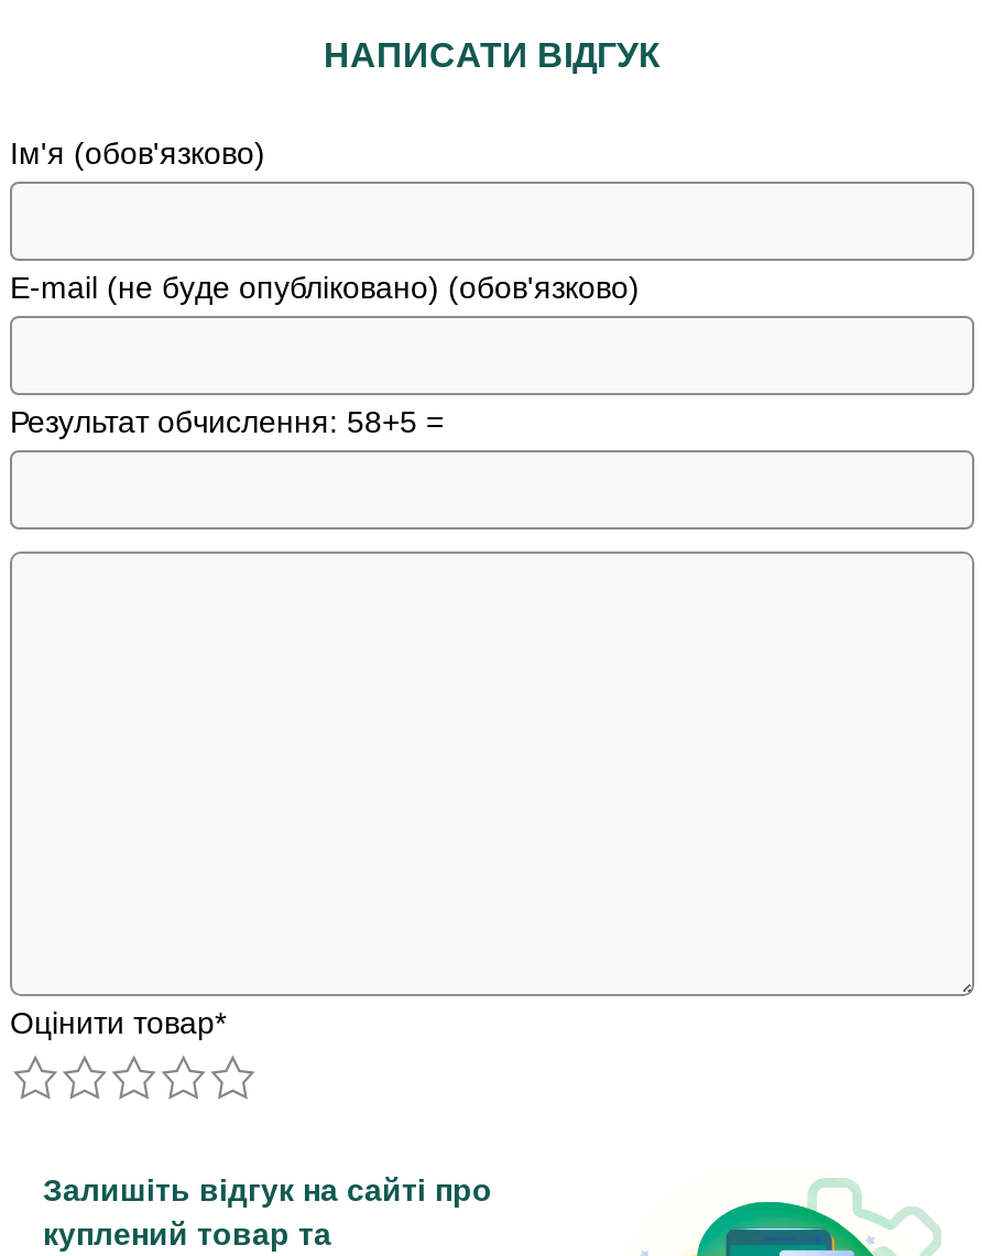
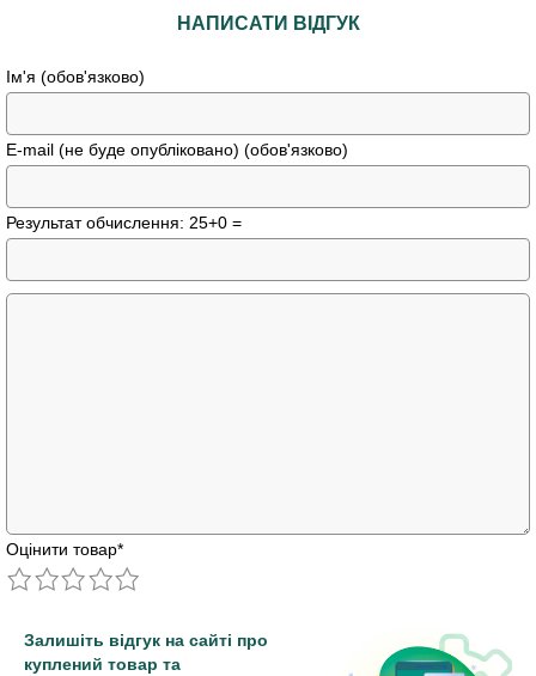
- Результат обчислення: 58+5 =
+ Результат обчислення: 25+0 =
